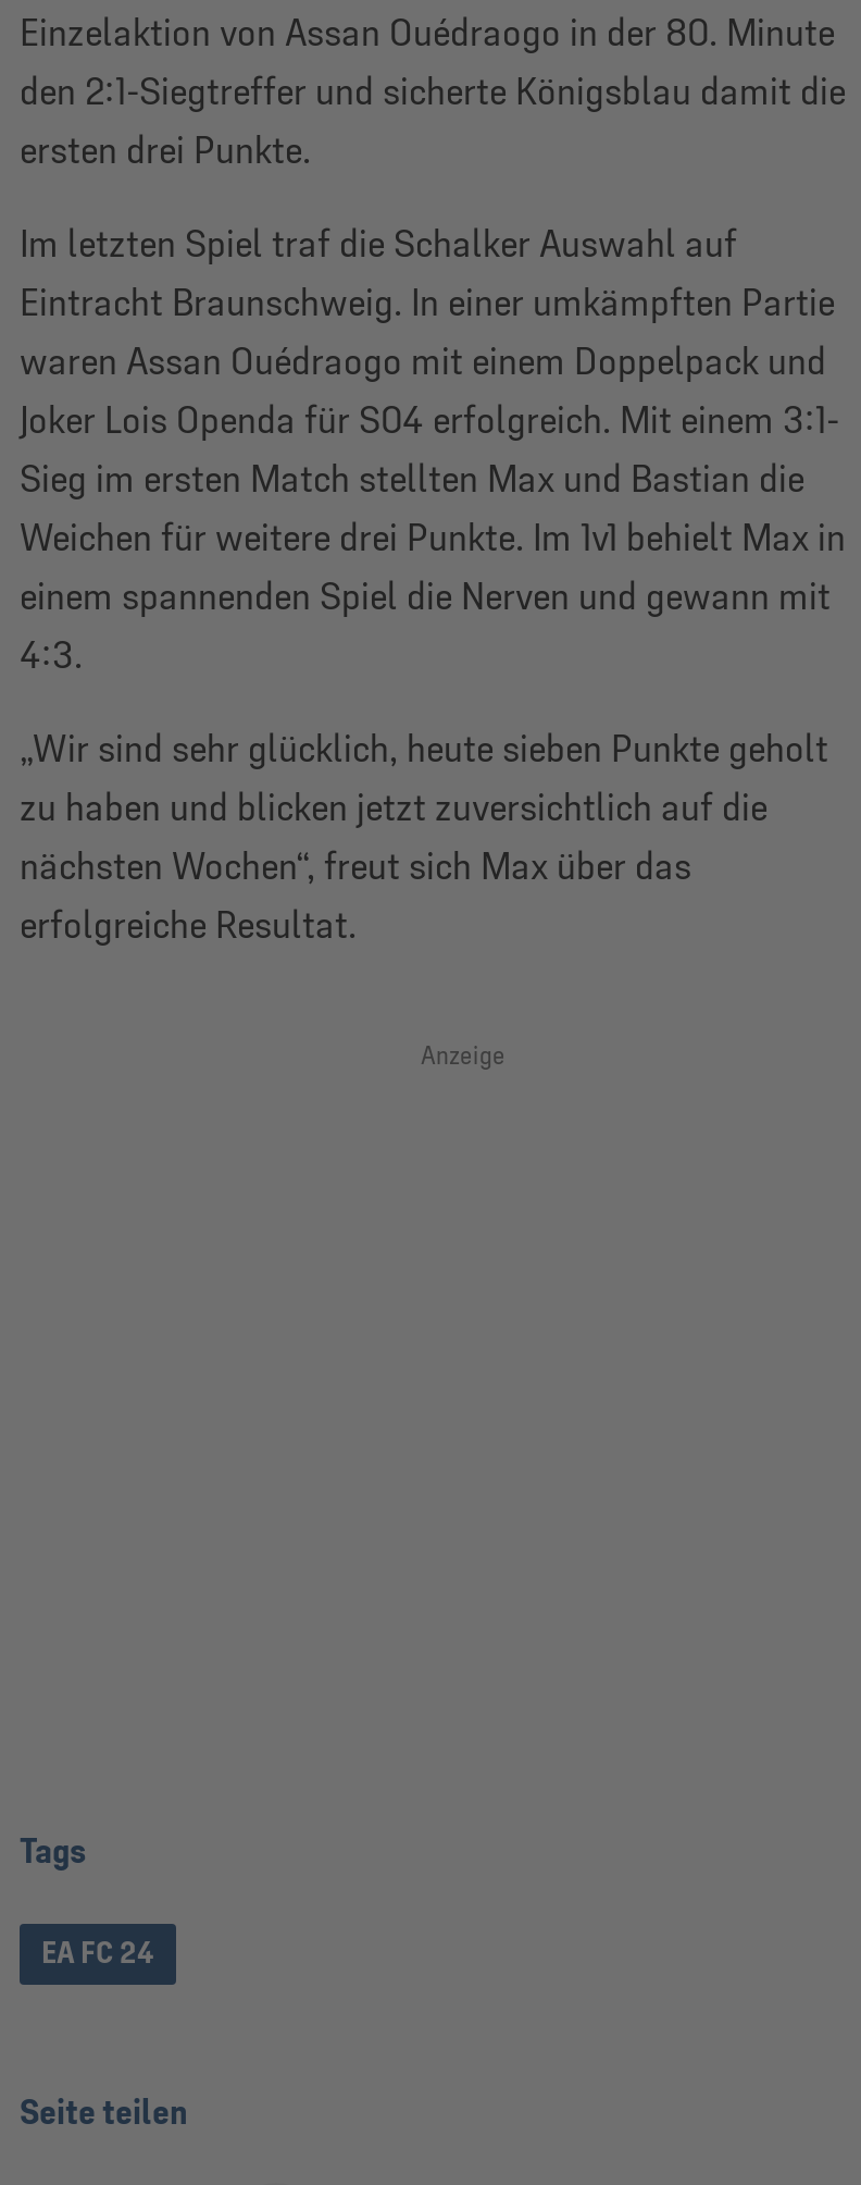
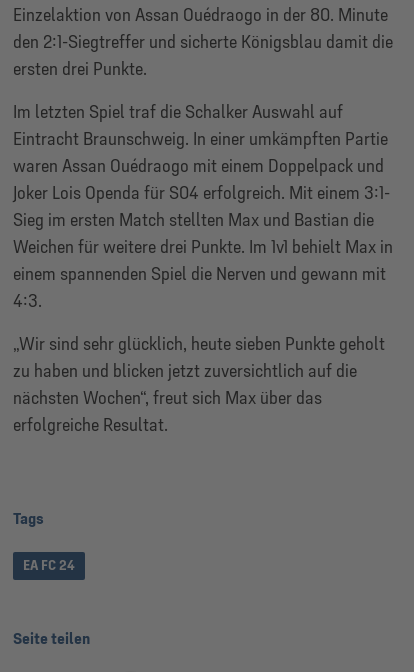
- Anzeige
